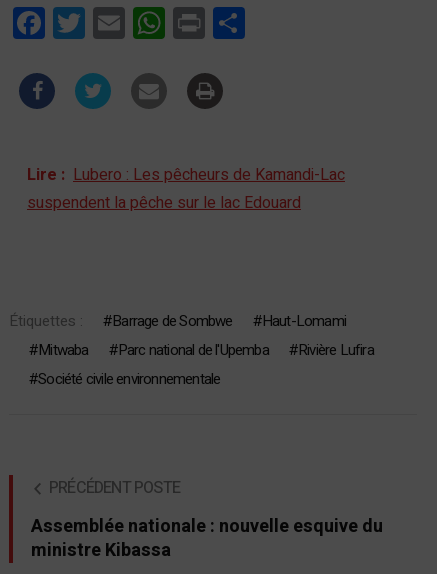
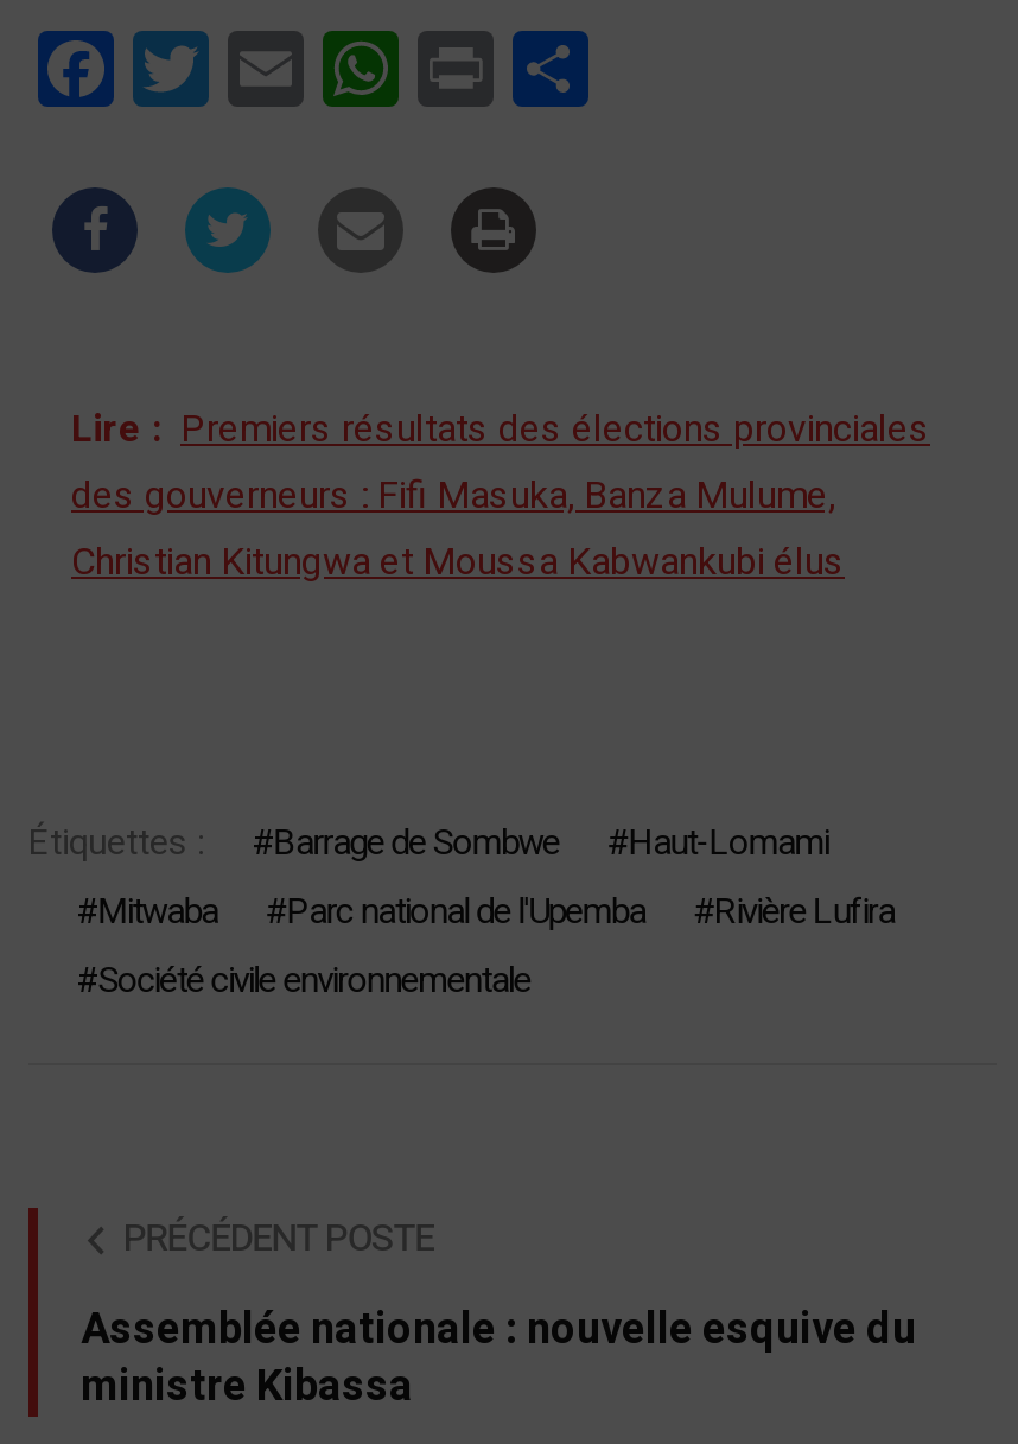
- Lire : Lubero : Les pêcheurs de Kamandi-Lac
- suspendent la pêche sur le lac Edouard
+ Lire : Premiers résultats des élections provinciales
+ des gouverneurs : Fifi Masuka, Banza Mulume,
+ Christian Kitungwa et Moussa Kabwankubi élus
